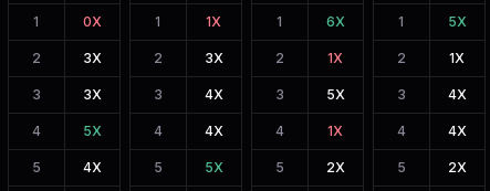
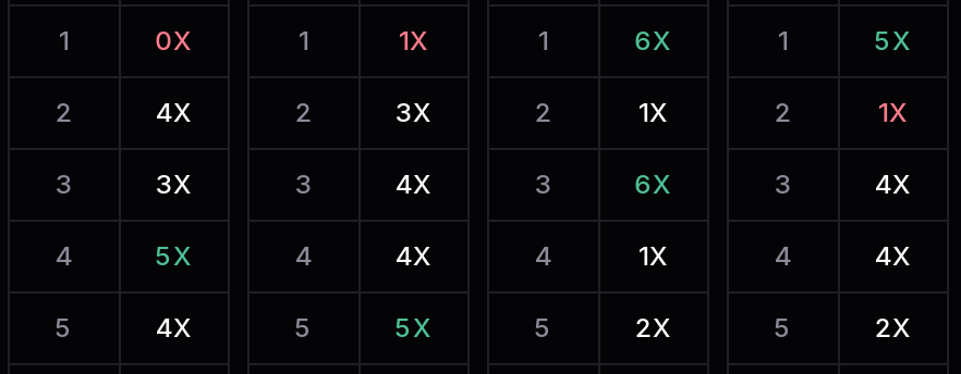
- 3X
+ 4X

- 5X
+ 6X
